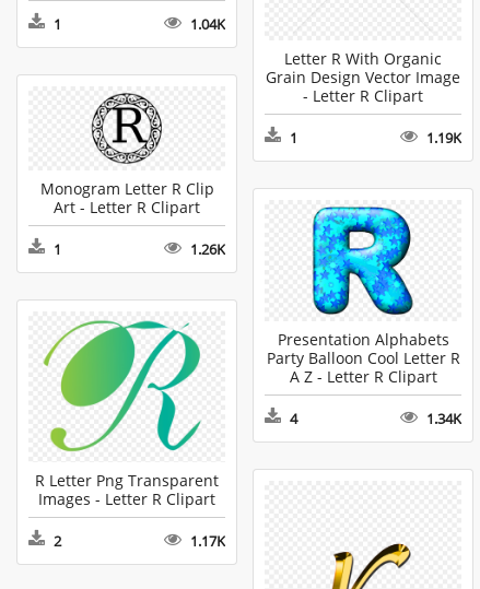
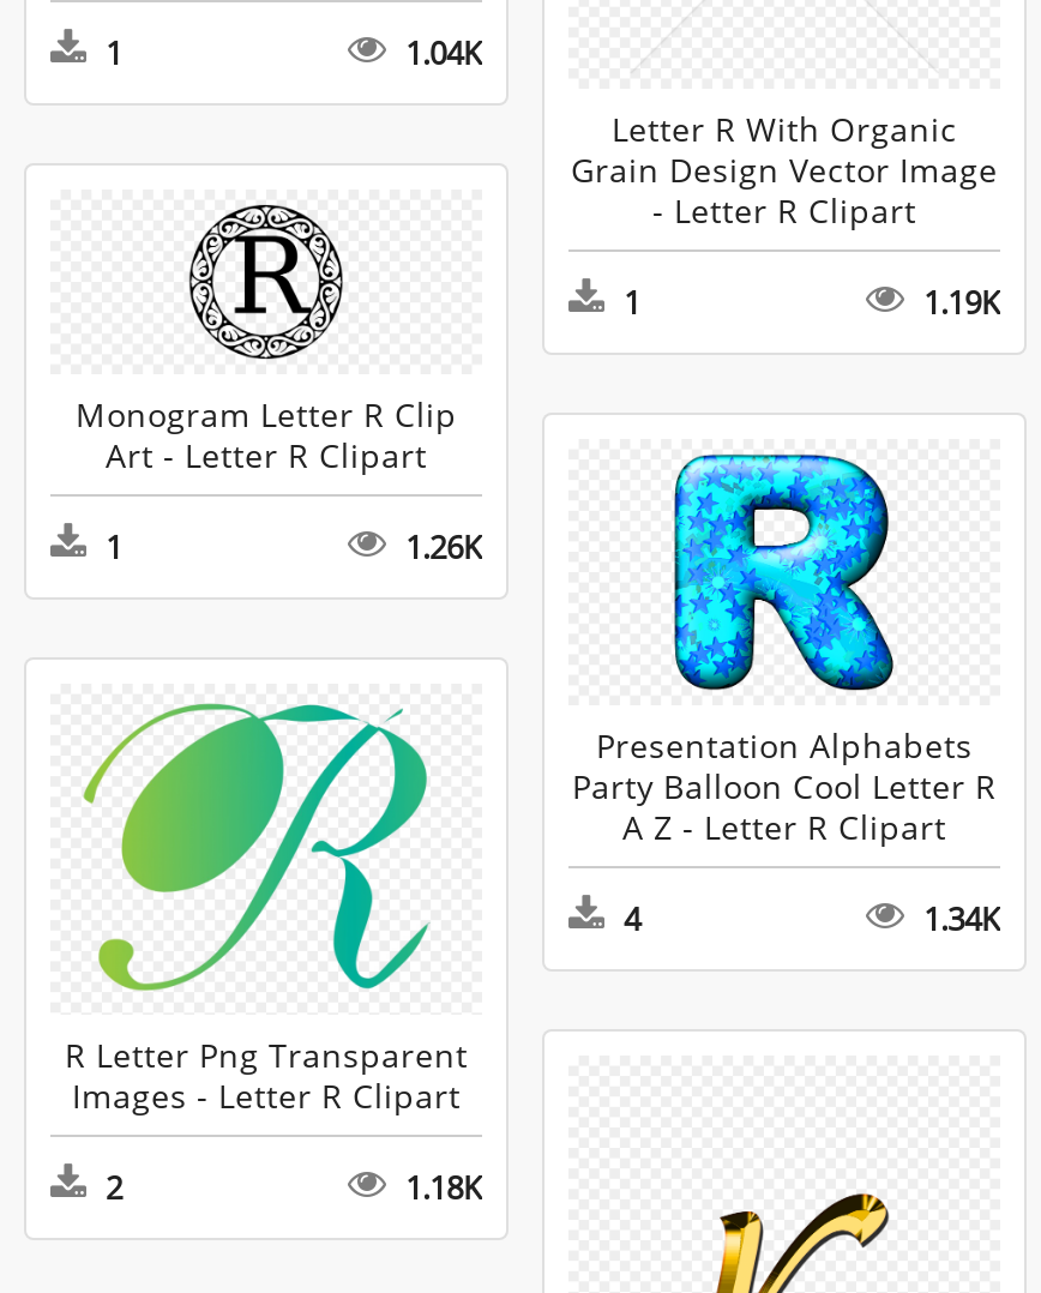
- 1.17K
+ 1.18K
